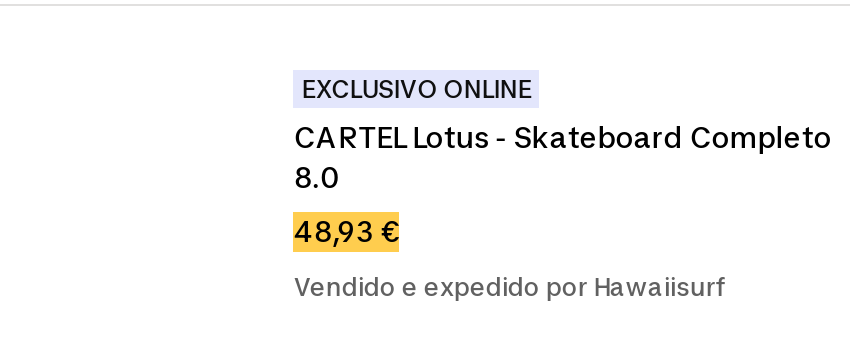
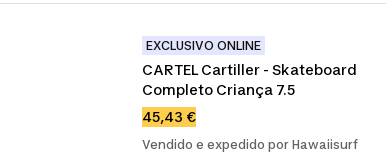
- CARTEL Lotus - Skateboard Completo
- 8.0
+ CARTEL Cartiller - Skateboard
+ Completo Criança 7.5

- 48,93 €
+ 45,43 €
